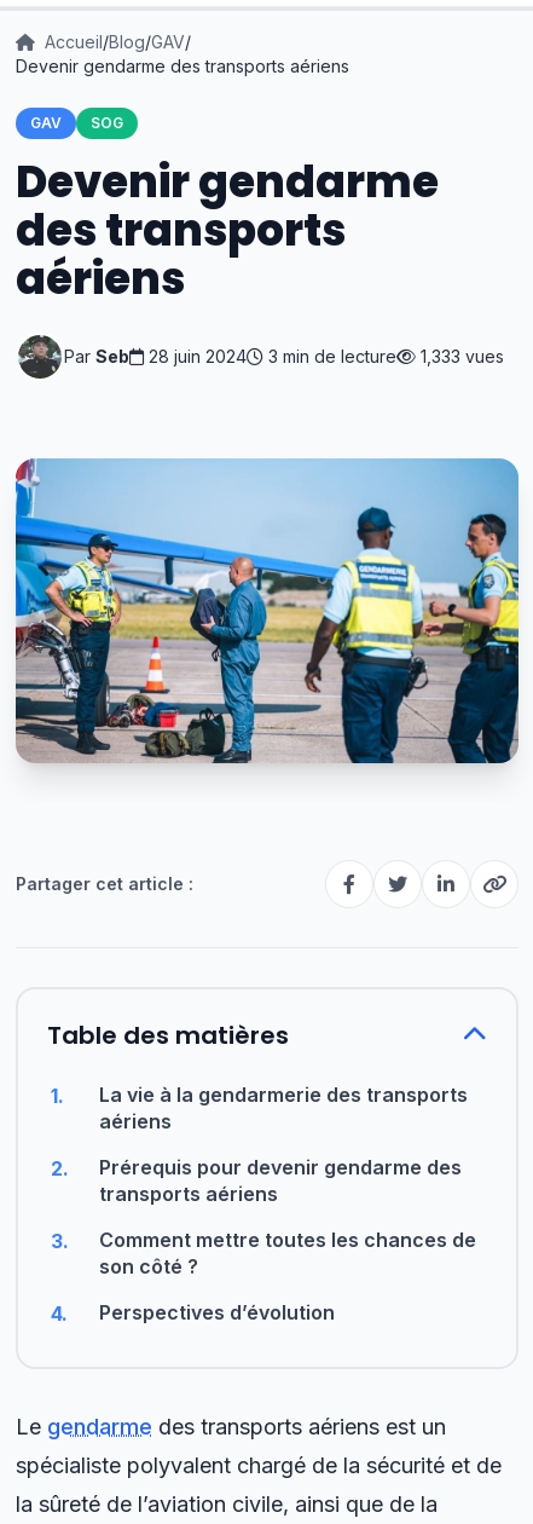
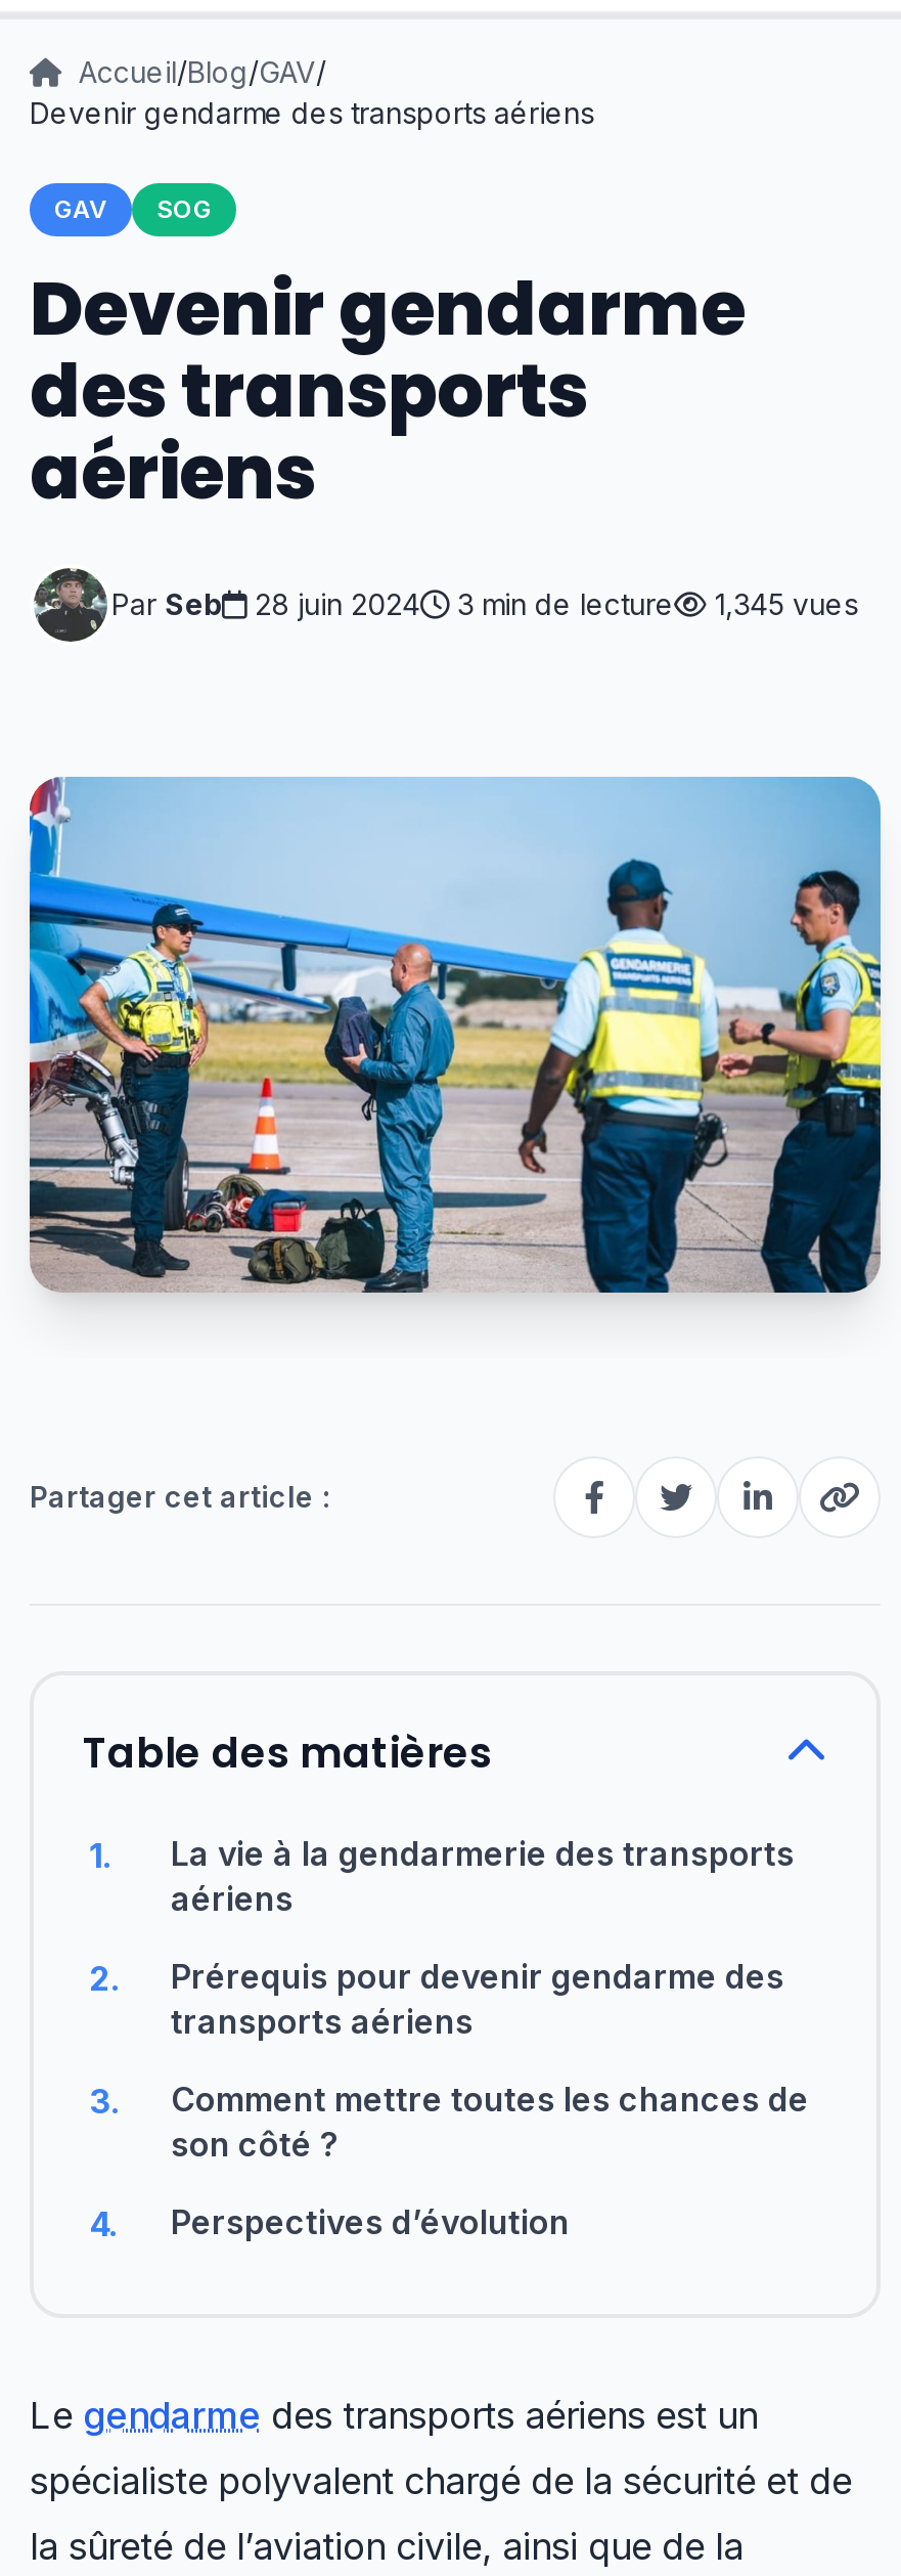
- Par Seb 28 juin 2024 3 min de lecture 1,333 vues
+ Par Seb 28 juin 2024 3 min de lecture 1,345 vues
